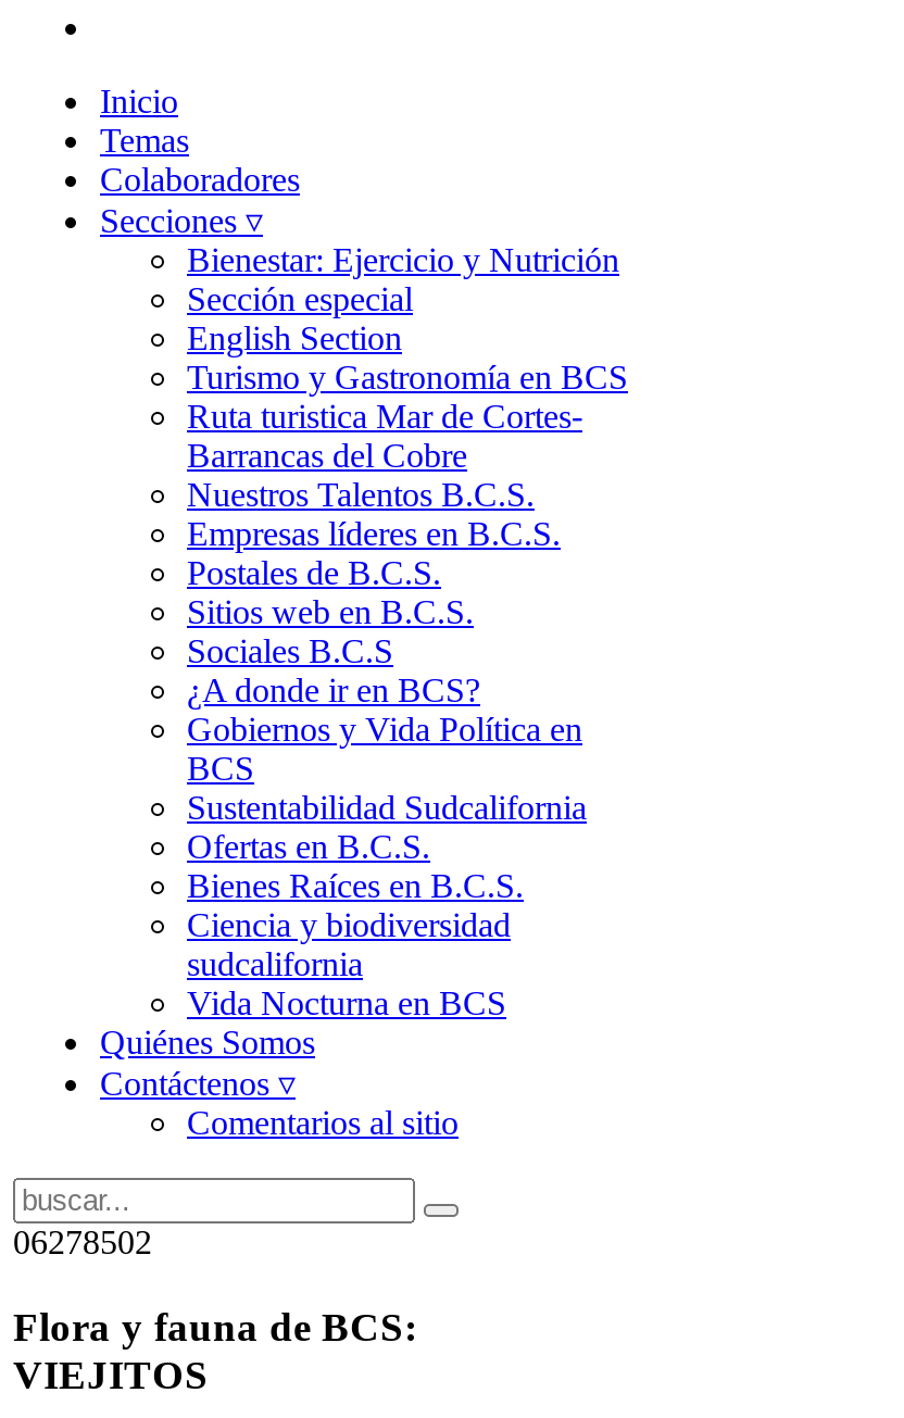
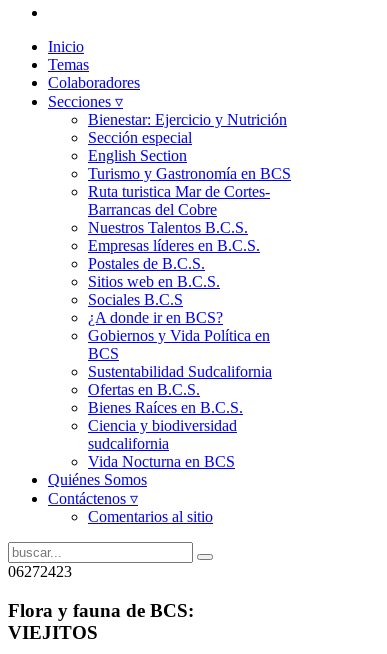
- 06278502
+ 06272423
